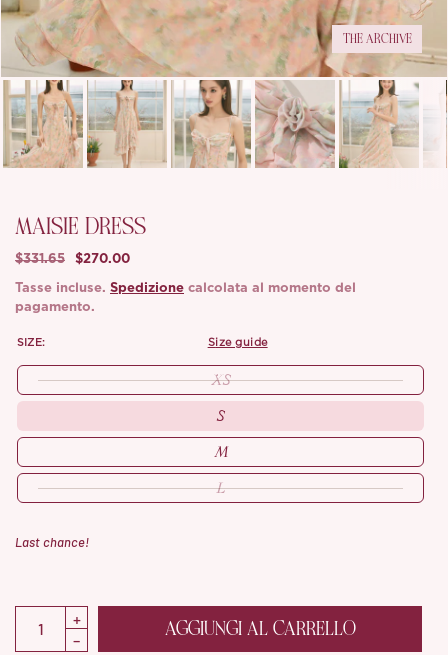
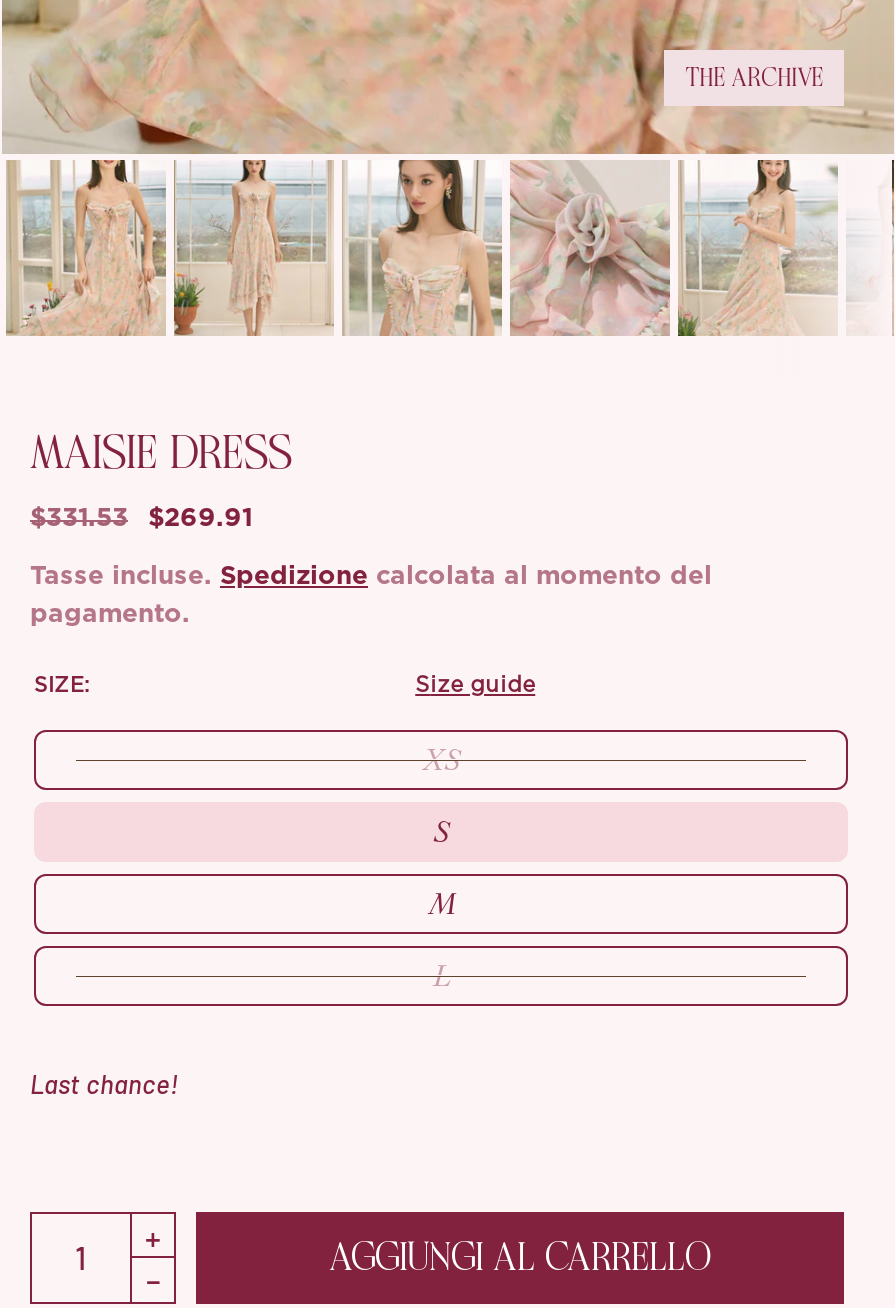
- $331.65
+ $331.53

- $270.00
+ $269.91
